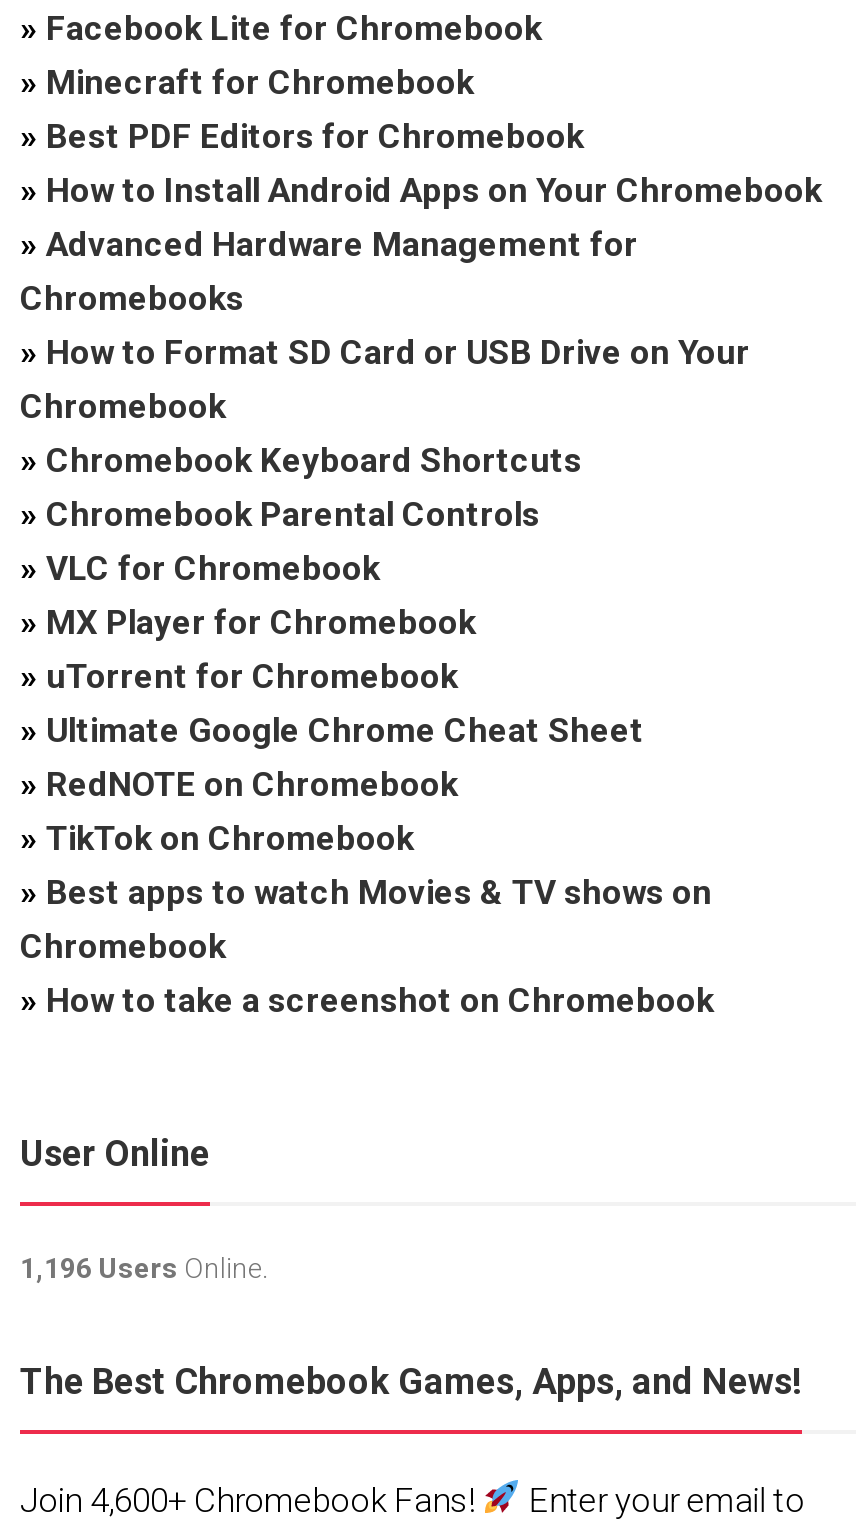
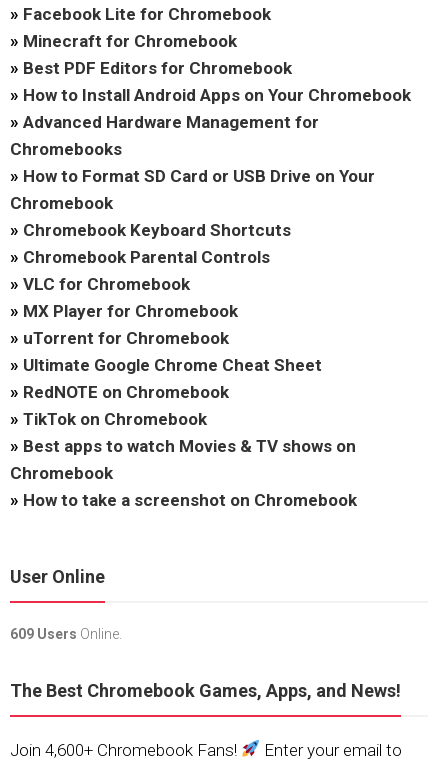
- 1,196 Users Online.
+ 609 Users Online.
